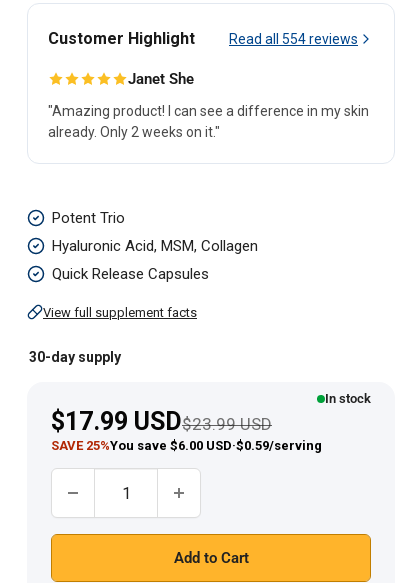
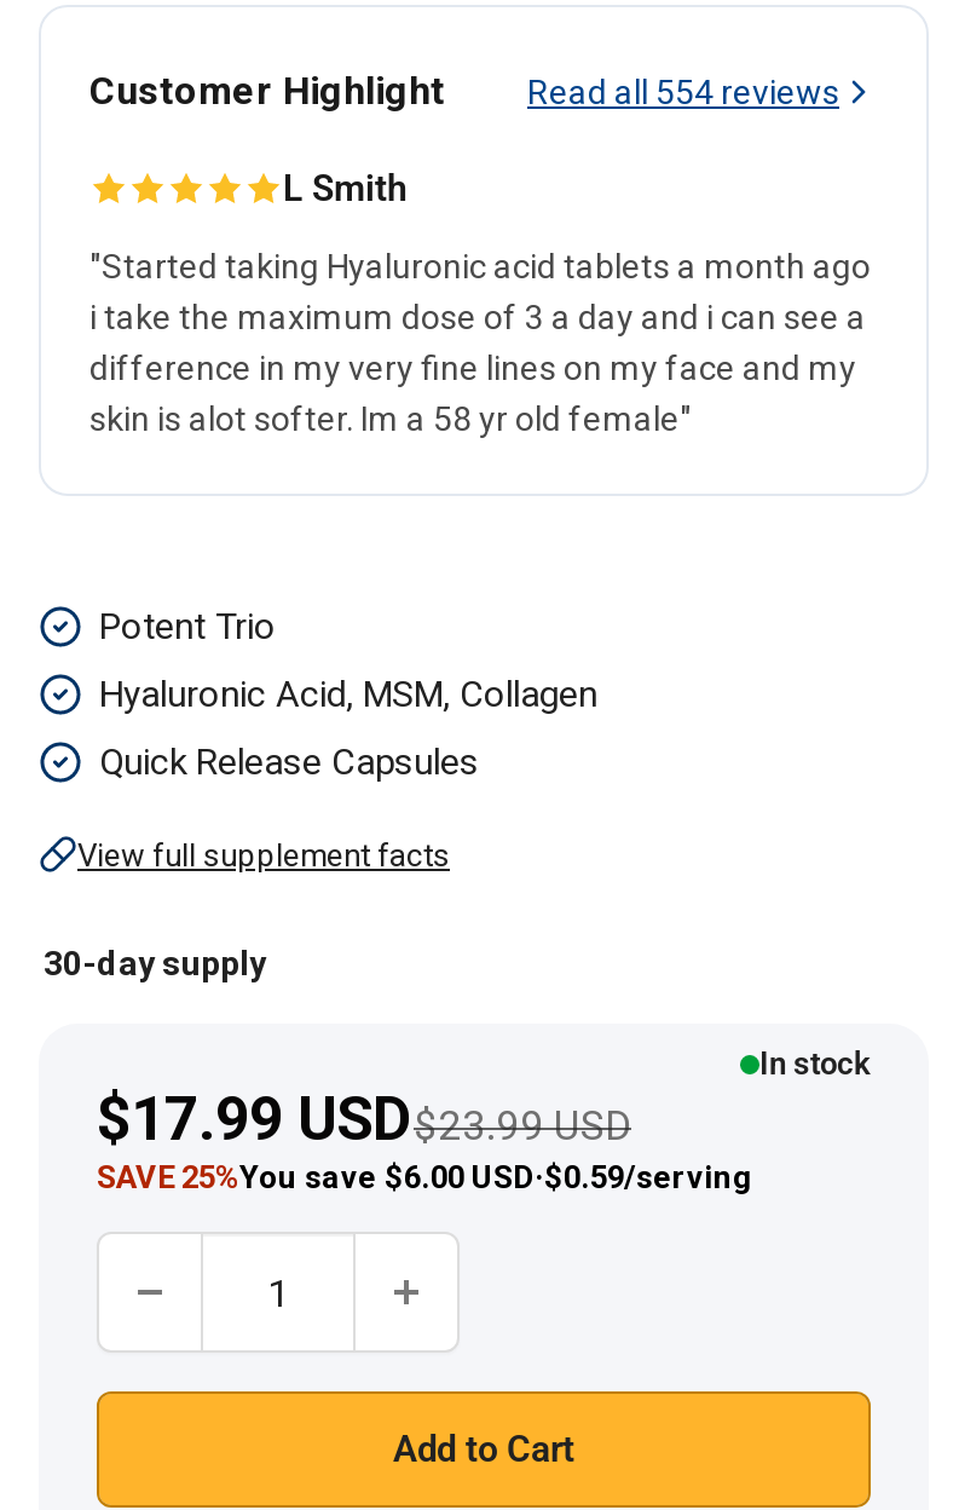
- Janet She
+ L Smith

- "Amazing product! I can see a difference in my skin
- already. Only 2 weeks on it."
+ "Started taking Hyaluronic acid tablets a month ago
+ i take the maximum dose of 3 a day and i can see a
+ difference in my very fine lines on my face and my
+ skin is alot softer. Im a 58 yr old female"
